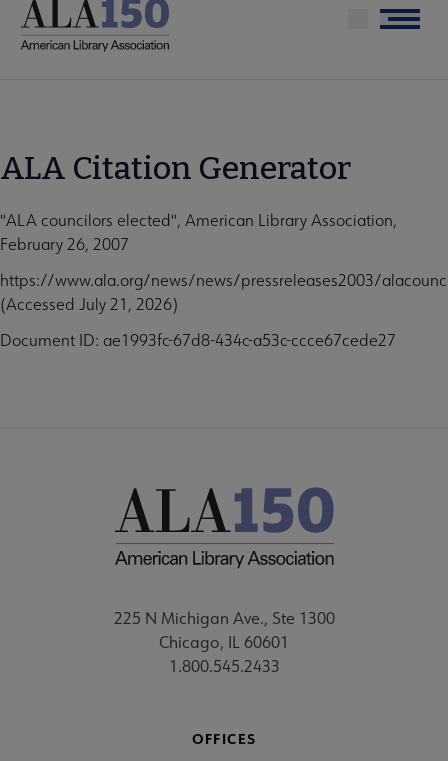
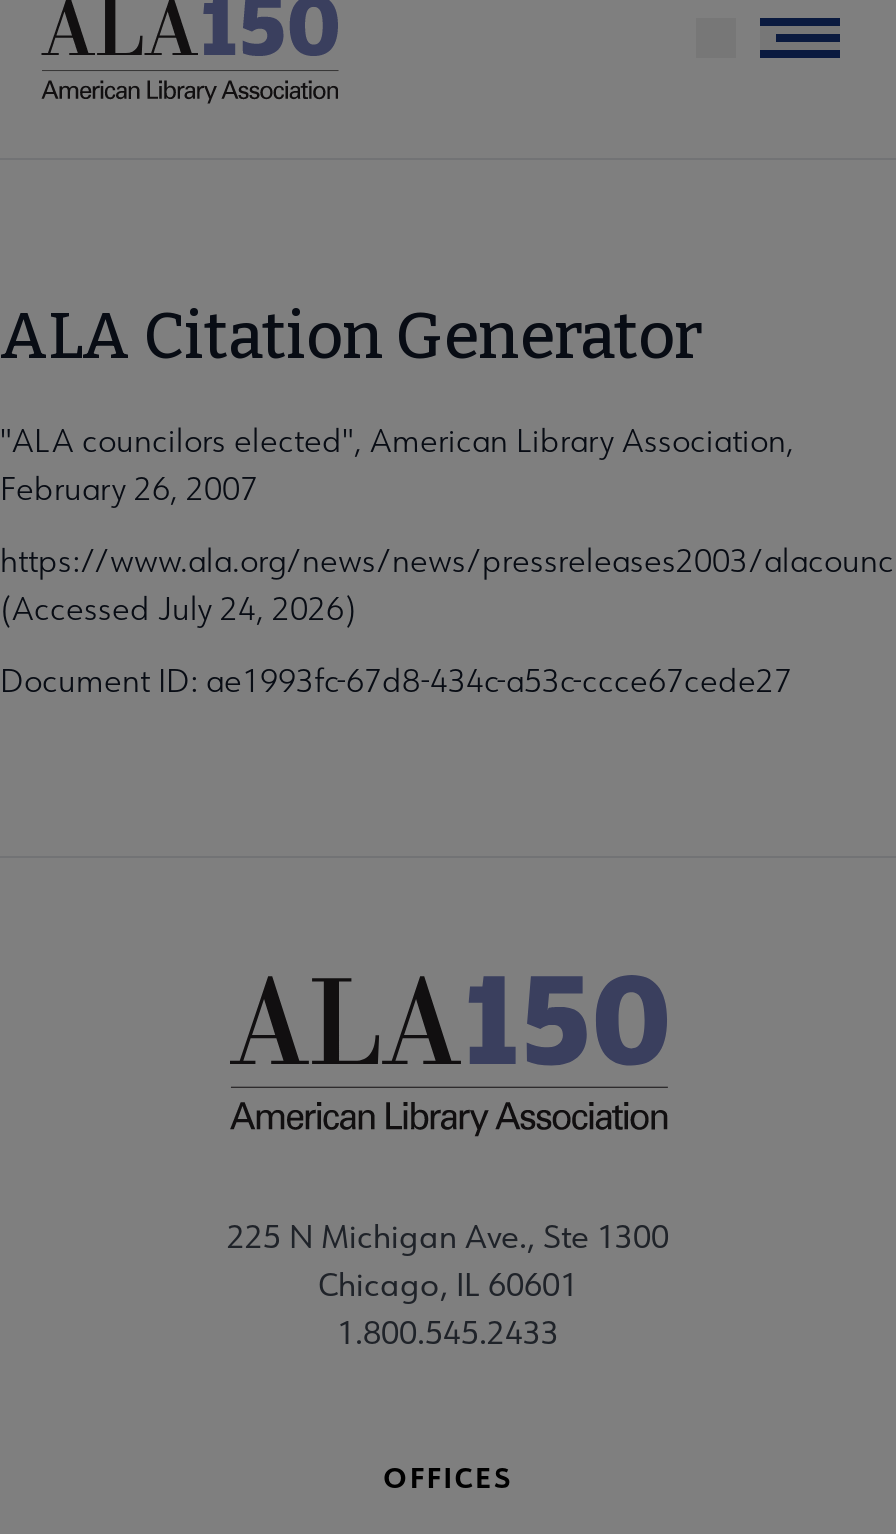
- (Accessed July 21, 2026)
+ (Accessed July 24, 2026)
